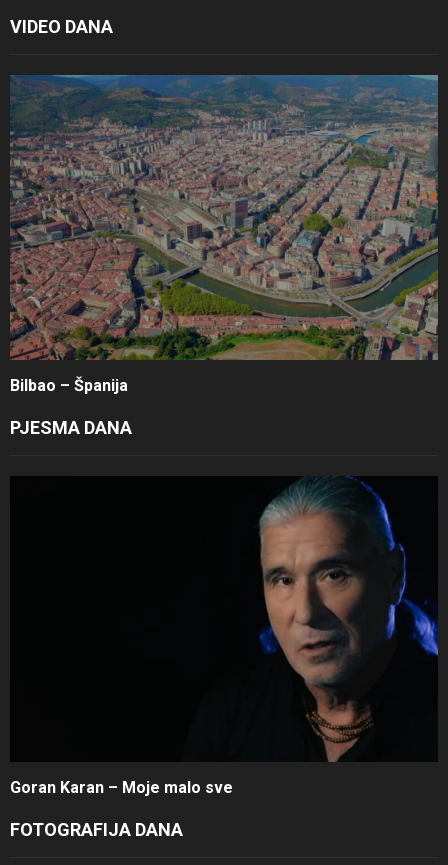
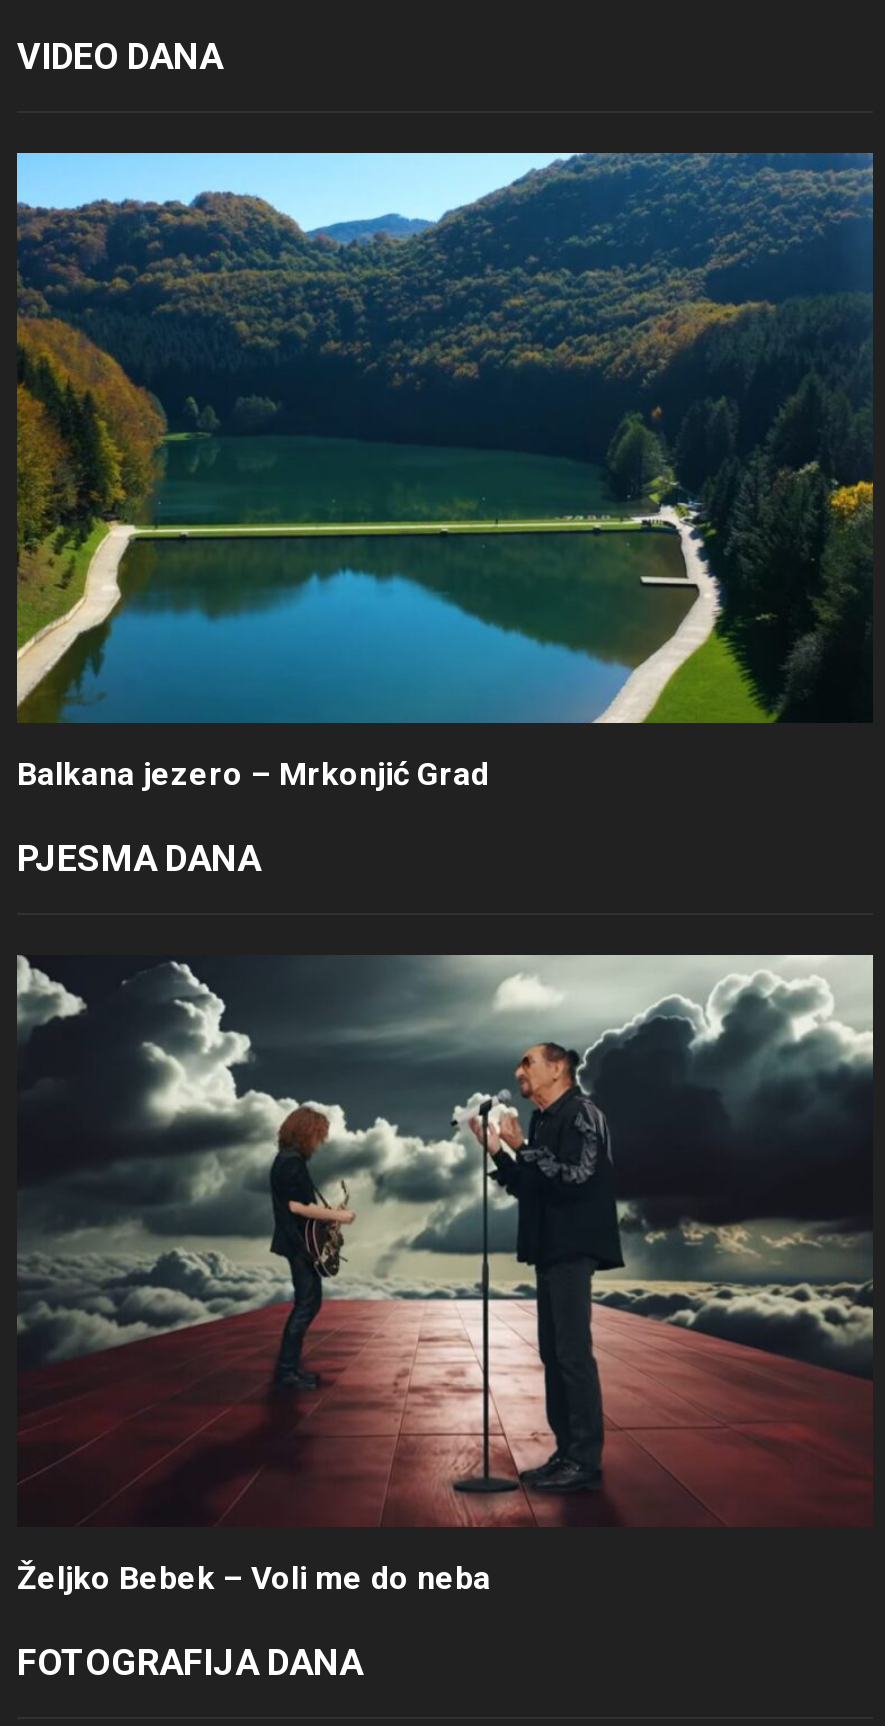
- [image]
- Bilbao – Španija
+ [image]
+ Balkana jezero – Mrkonjić Grad

- [image]
- Goran Karan – Moje malo sve
+ [image]
+ Željko Bebek – Voli me do neba
